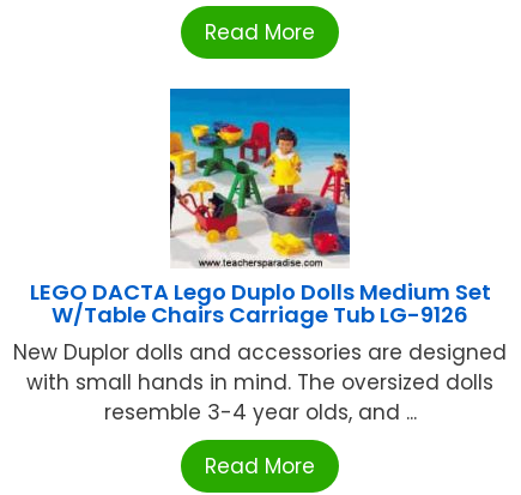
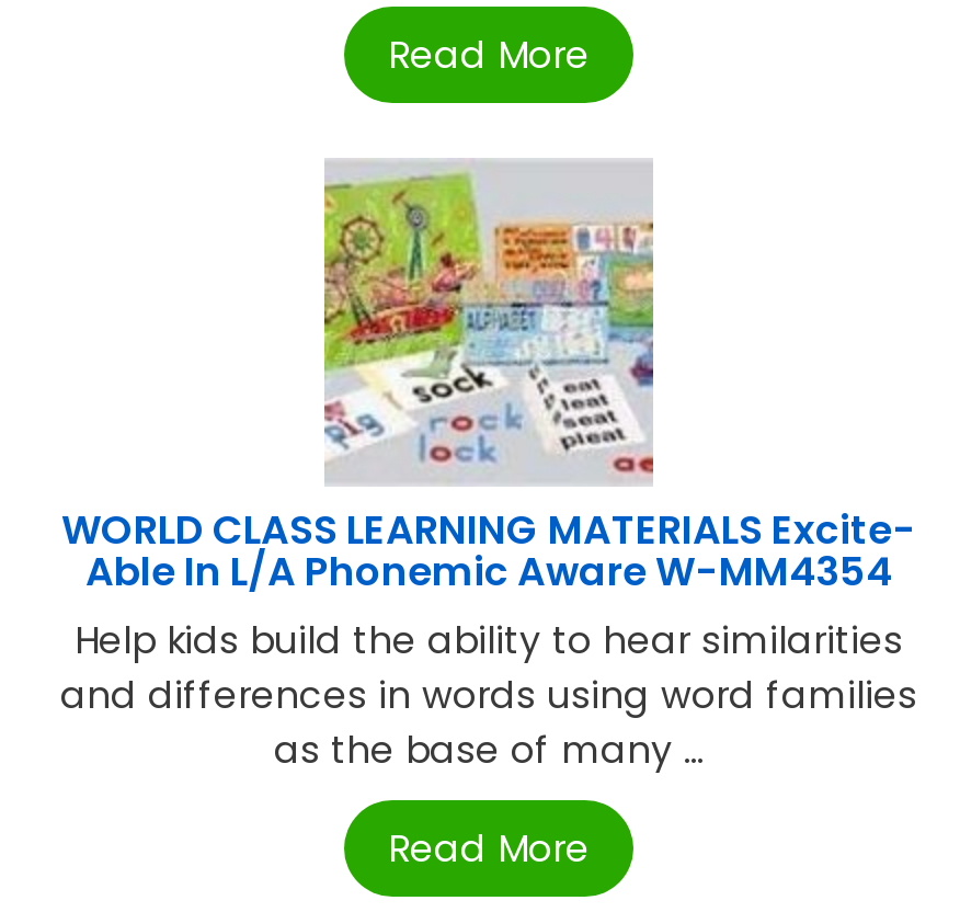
- [image]
- LEGO DACTA Lego Duplo Dolls Medium Set
- W/Table Chairs Carriage Tub LG-9126
- New Duplor dolls and accessories are designed
- with small hands in mind. The oversized dolls
- resemble 3-4 year olds, and ...
+ [image]
+ WORLD CLASS LEARNING MATERIALS Excite-
+ Able In L/A Phonemic Aware W-MM4354
+ Help kids build the ability to hear similarities
+ and differences in words using word families
+ as the base of many ...
